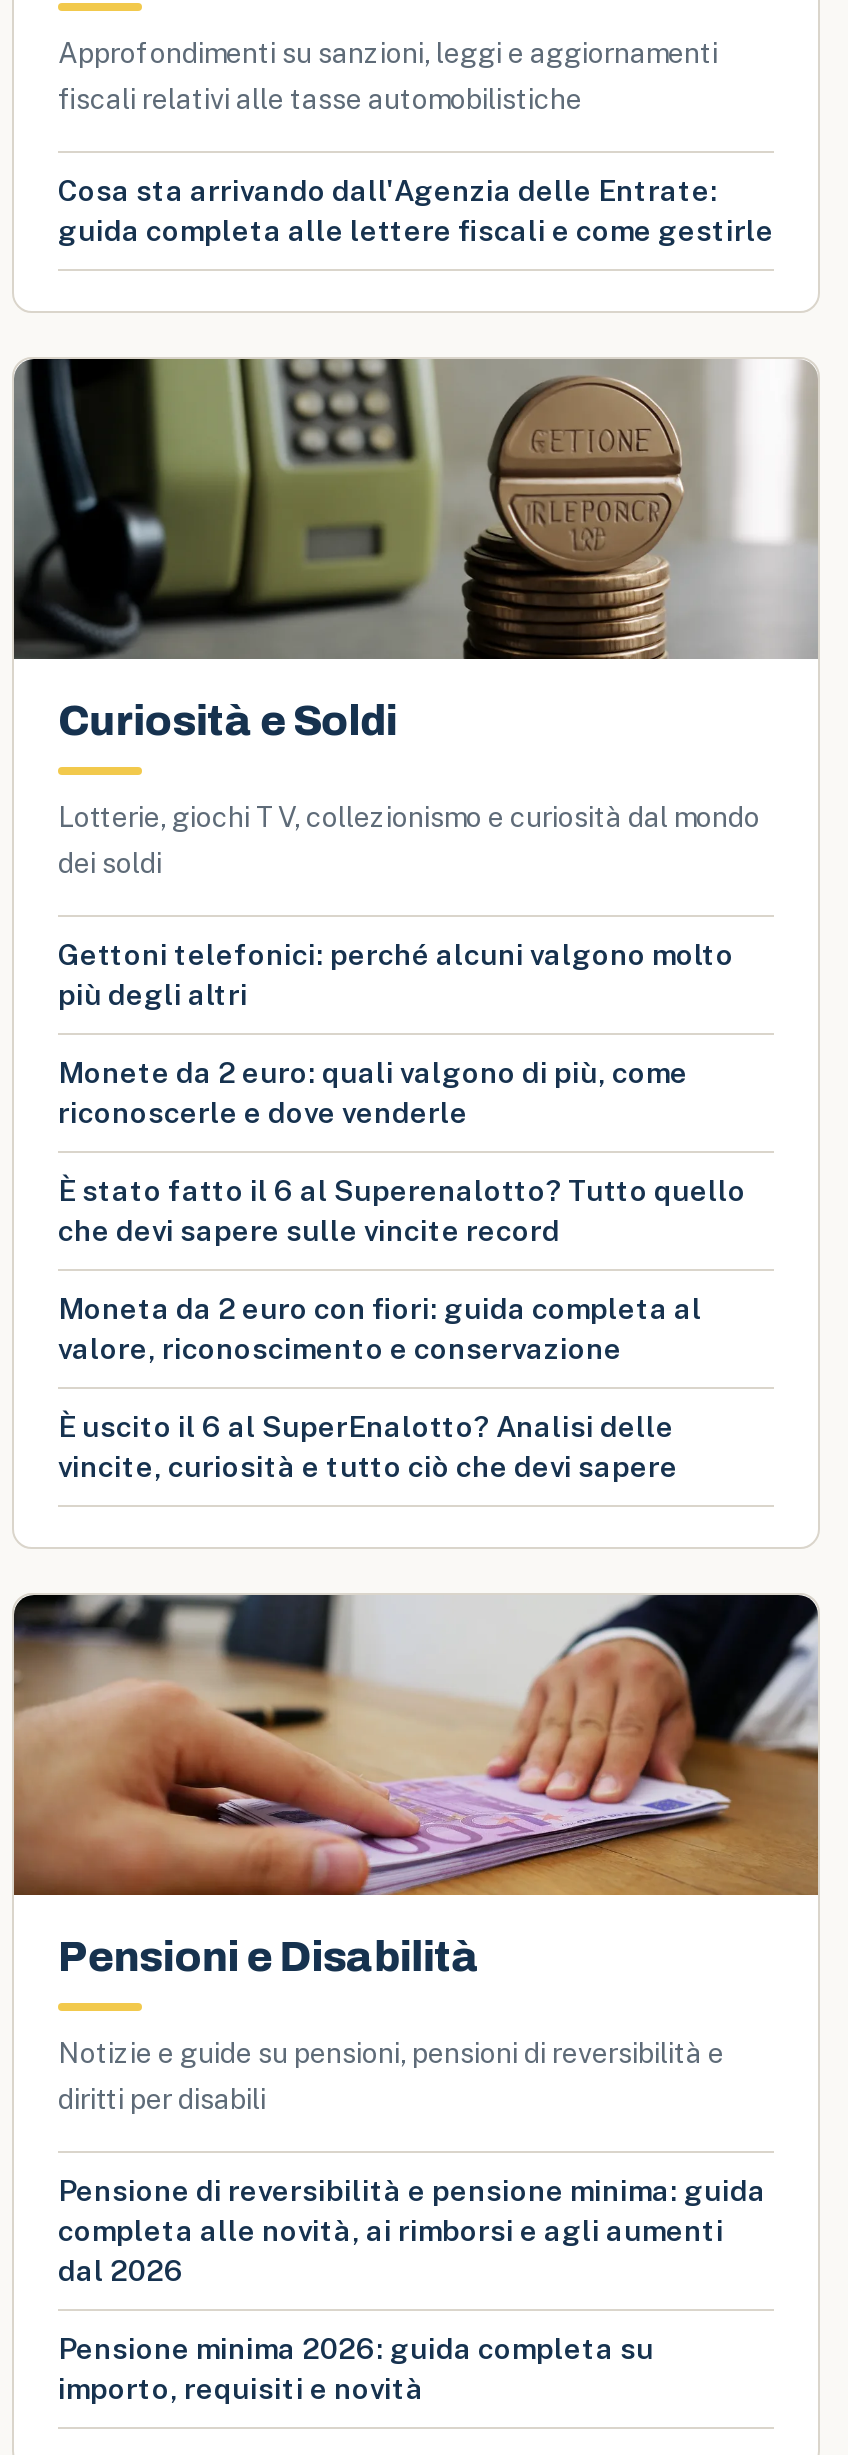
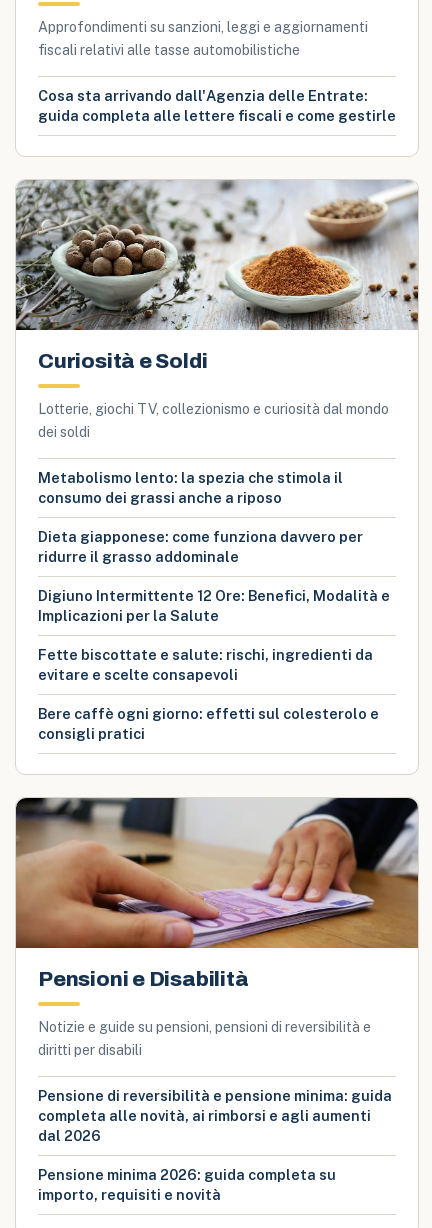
- [image]
+ [image]

- Gettoni telefonici: perché alcuni valgono molto
- più degli altri
+ Metabolismo lento: la spezia che stimola il
+ consumo dei grassi anche a riposo

- Monete da 2 euro: quali valgono di più, come
- riconoscerle e dove venderle
+ Dieta giapponese: come funziona davvero per
+ ridurre il grasso addominale

- È stato fatto il 6 al Superenalotto? Tutto quello
- che devi sapere sulle vincite record
+ Digiuno Intermittente 12 Ore: Benefici, Modalità e
+ Implicazioni per la Salute

- Moneta da 2 euro con fiori: guida completa al
- valore, riconoscimento e conservazione
+ Fette biscottate e salute: rischi, ingredienti da
+ evitare e scelte consapevoli

- È uscito il 6 al SuperEnalotto? Analisi delle
- vincite, curiosità e tutto ciò che devi sapere
+ Bere caffè ogni giorno: effetti sul colesterolo e
+ consigli pratici
